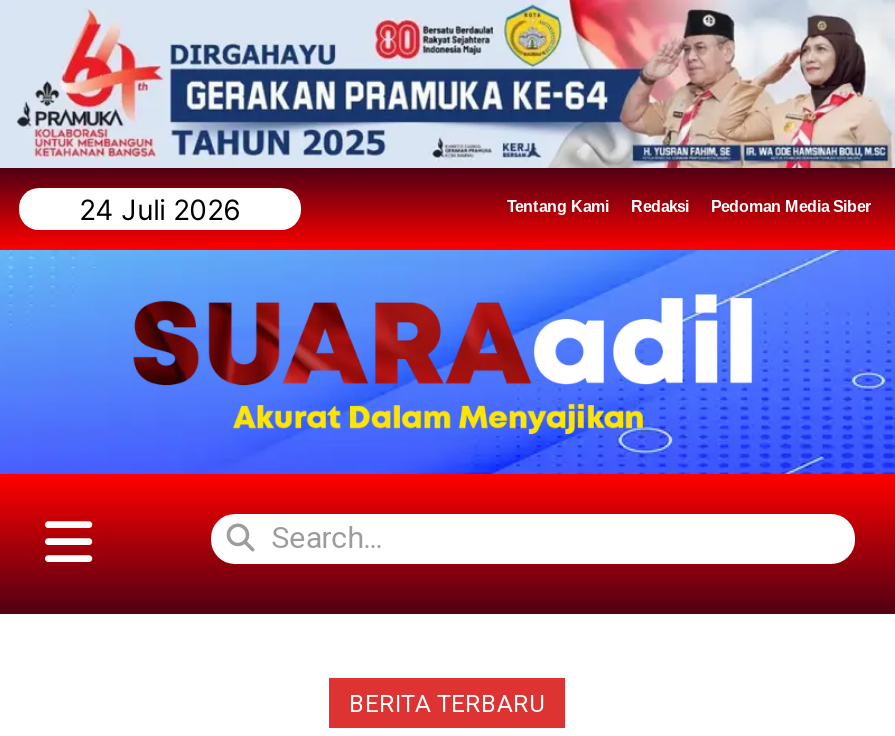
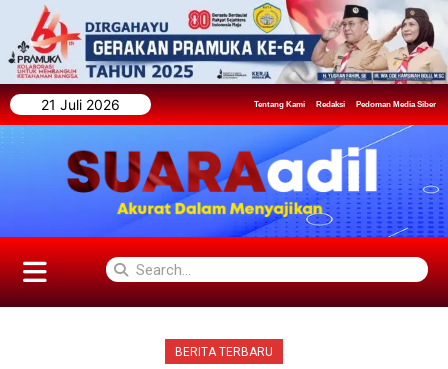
- 24 Juli 2026
+ 21 Juli 2026
